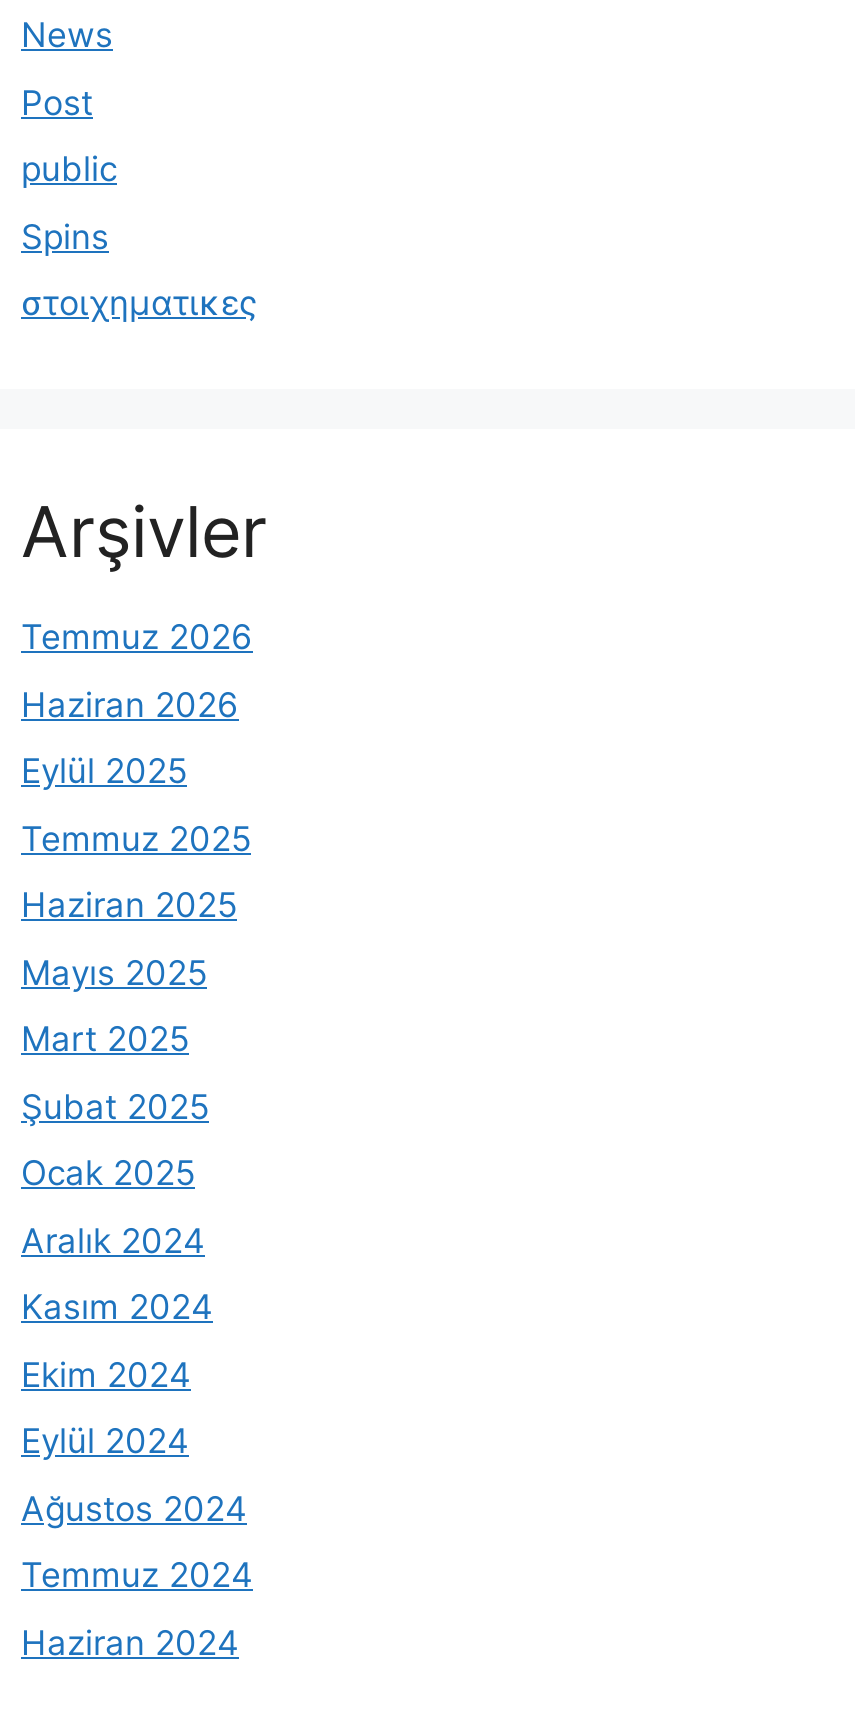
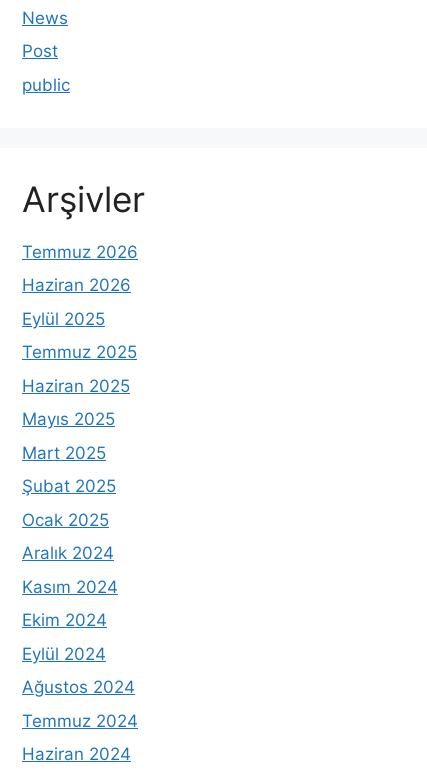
- Spins
- στοιχηματικες
